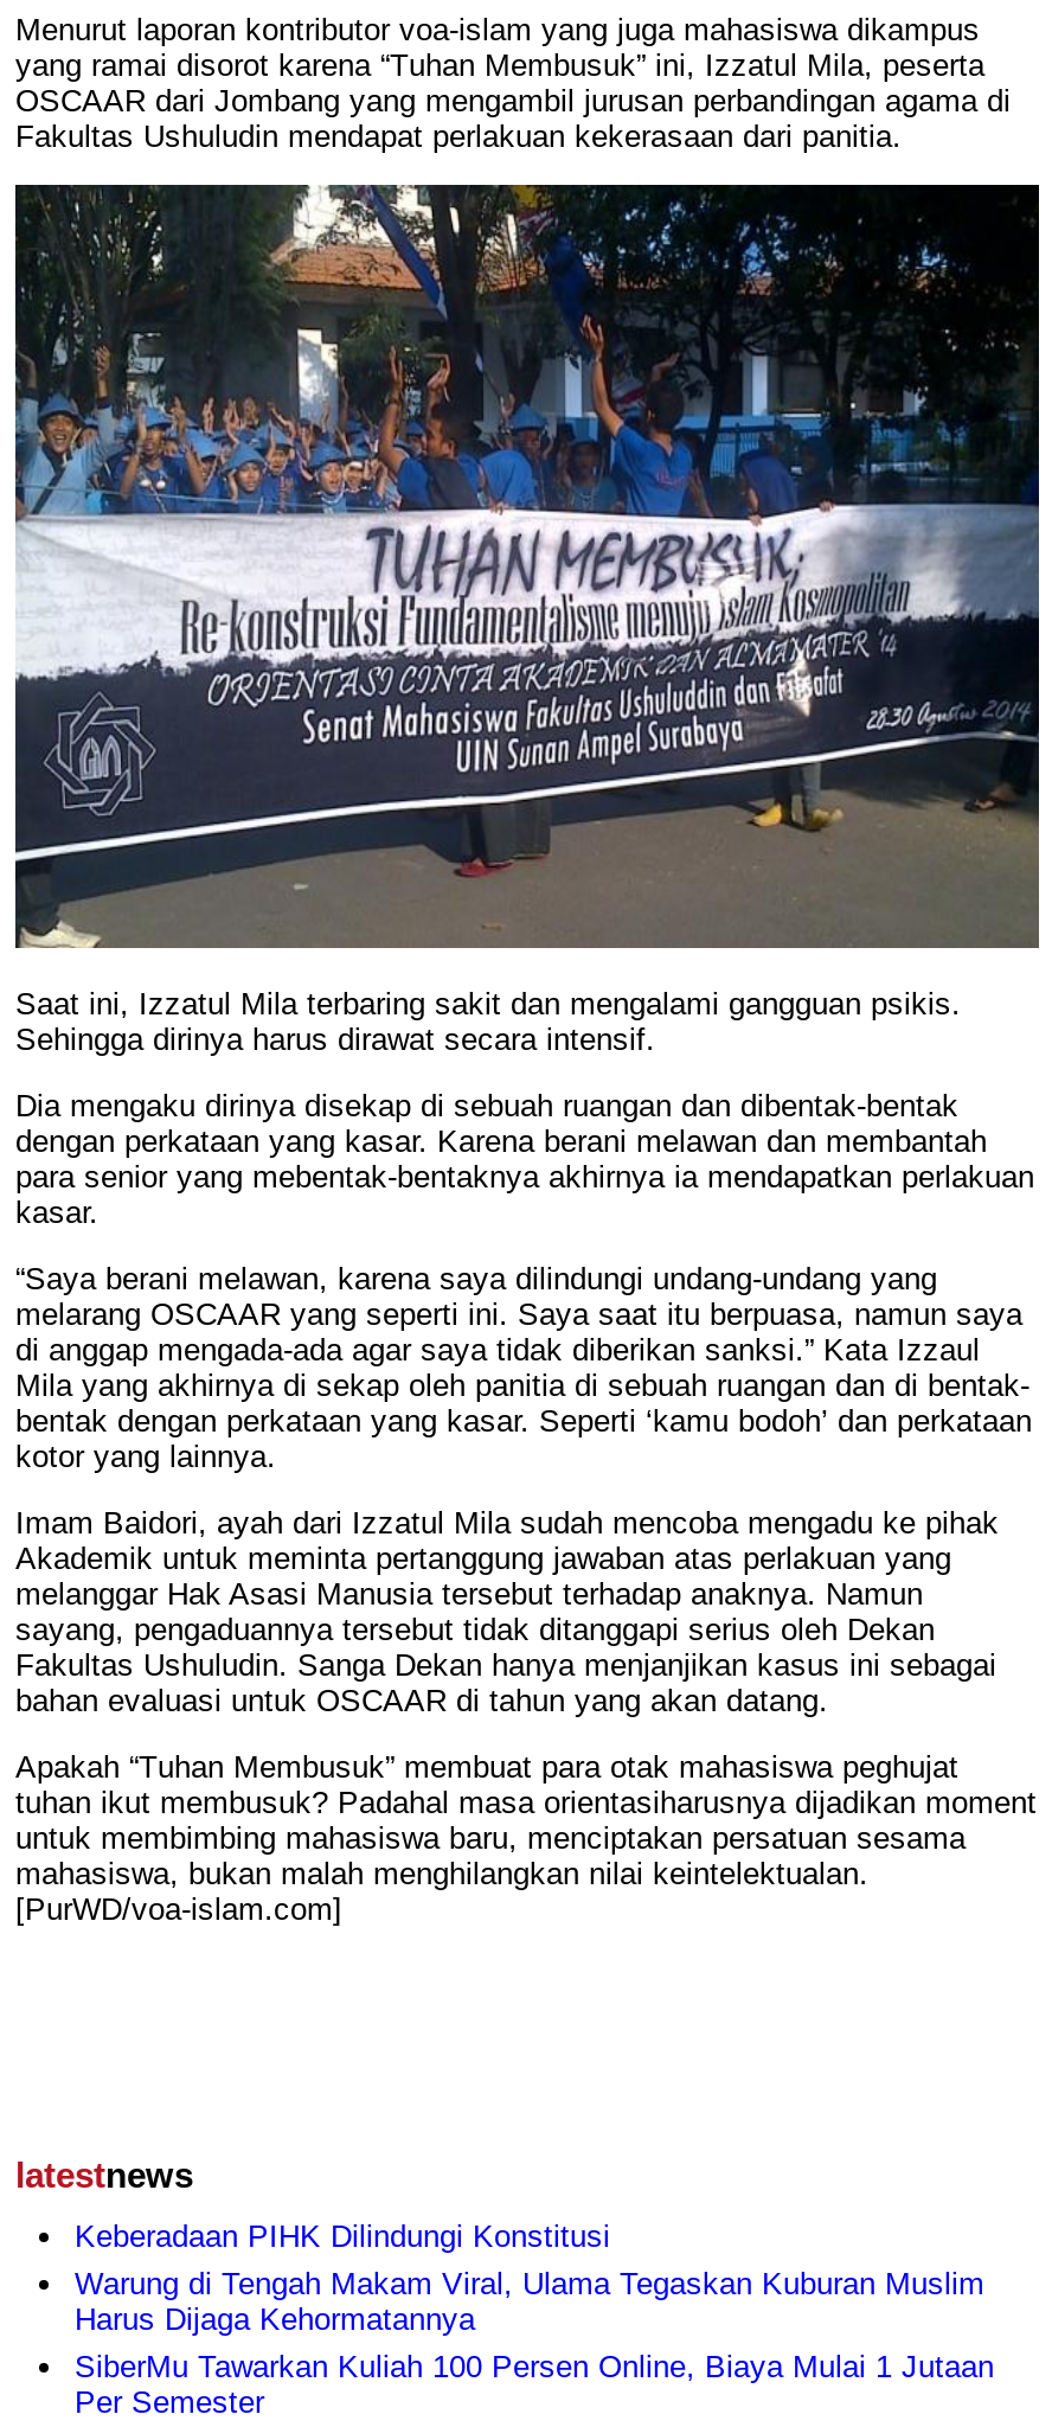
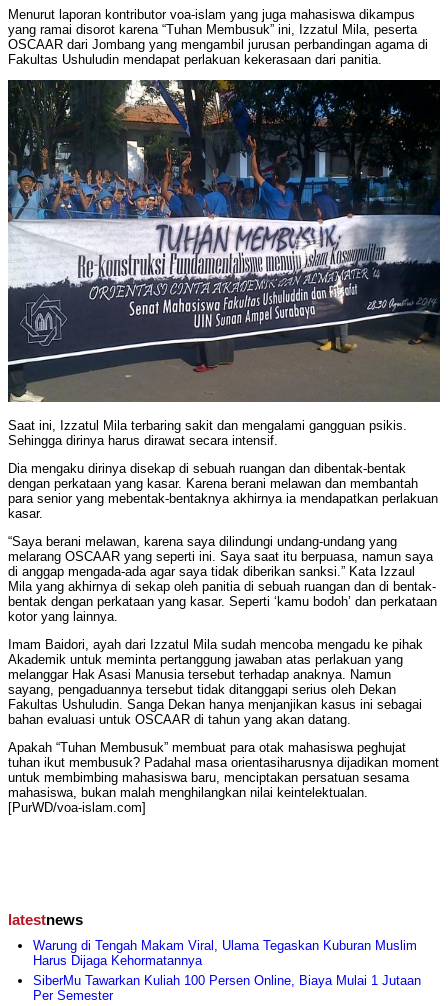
- Keberadaan PIHK Dilindungi Konstitusi
